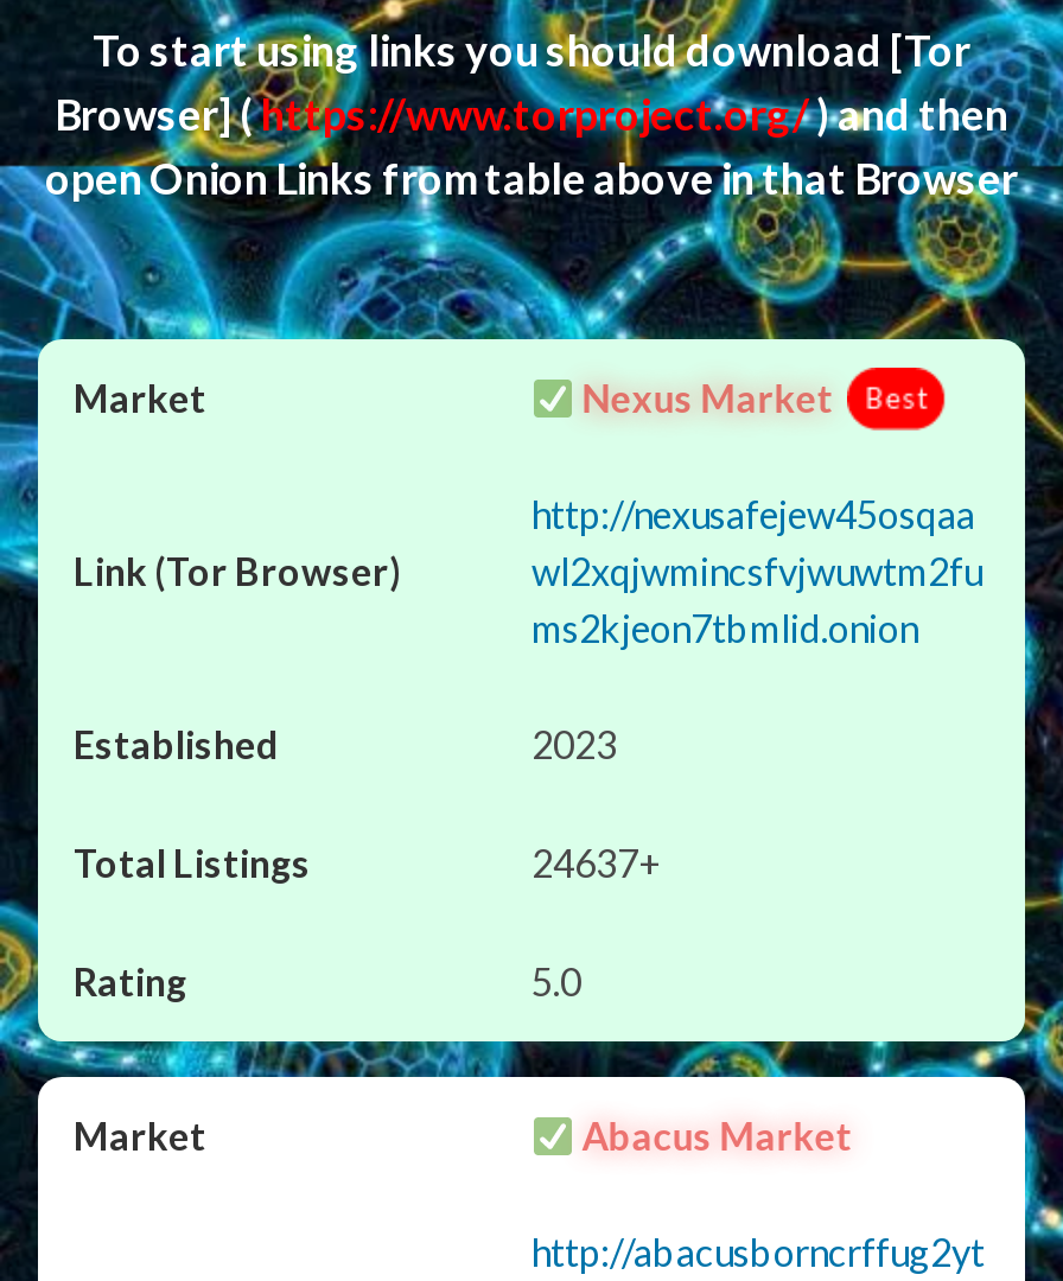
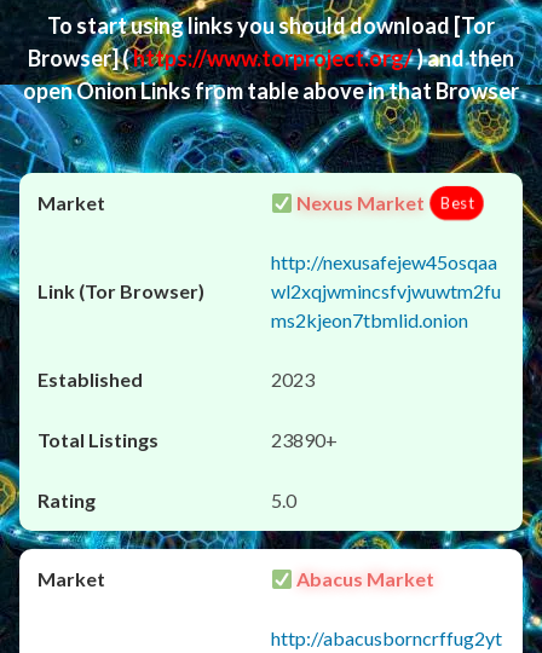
- 24637+
+ 23890+
